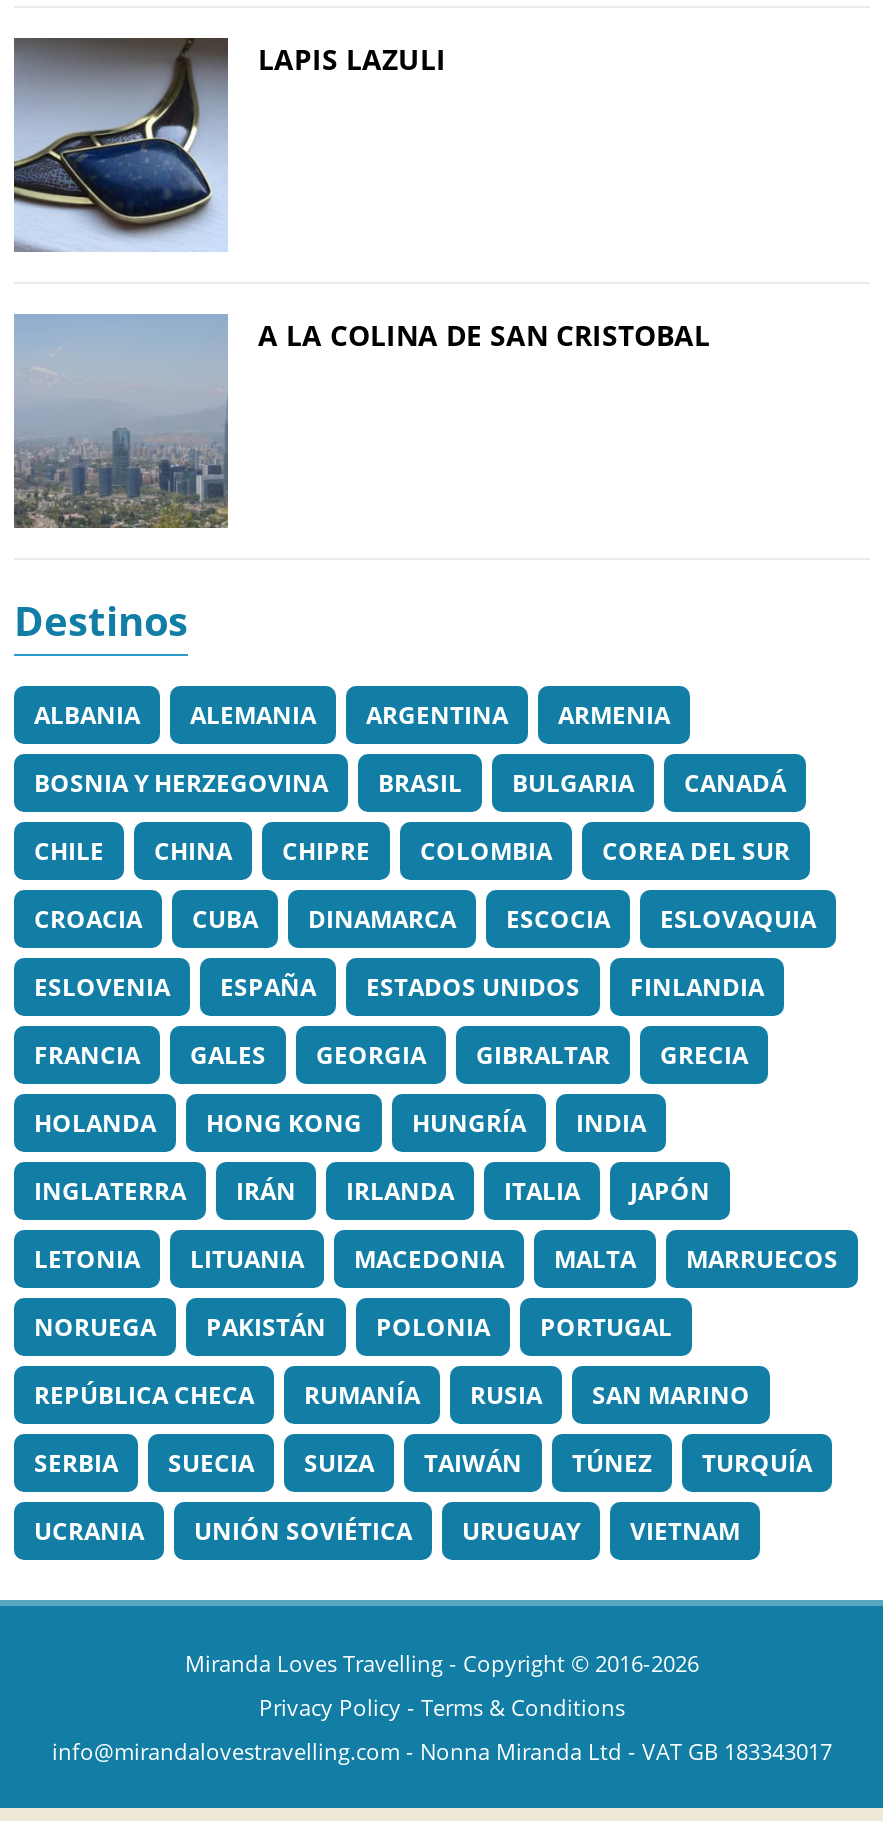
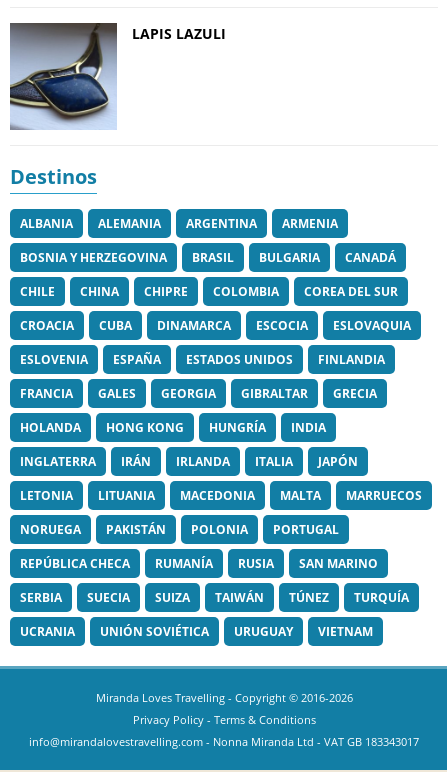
- [image]
- A LA COLINA DE SAN CRISTOBAL
